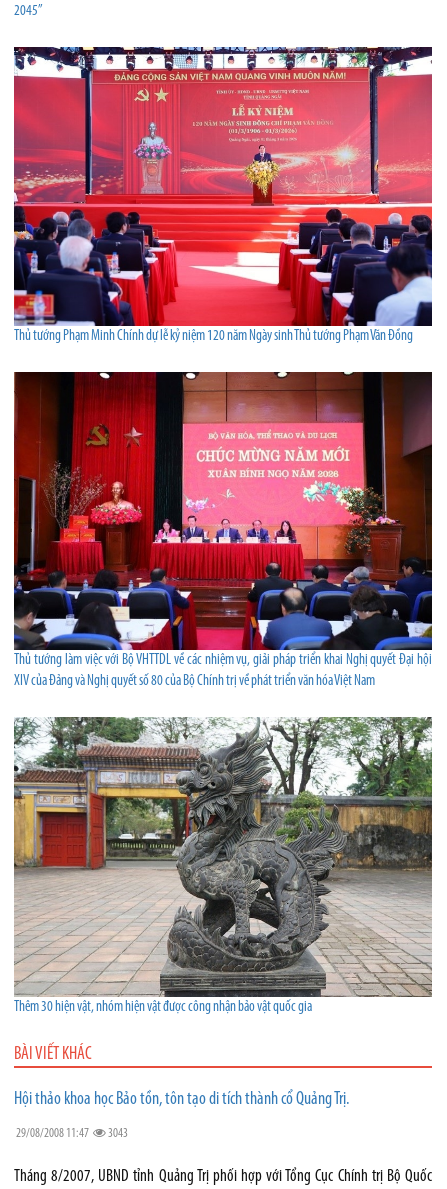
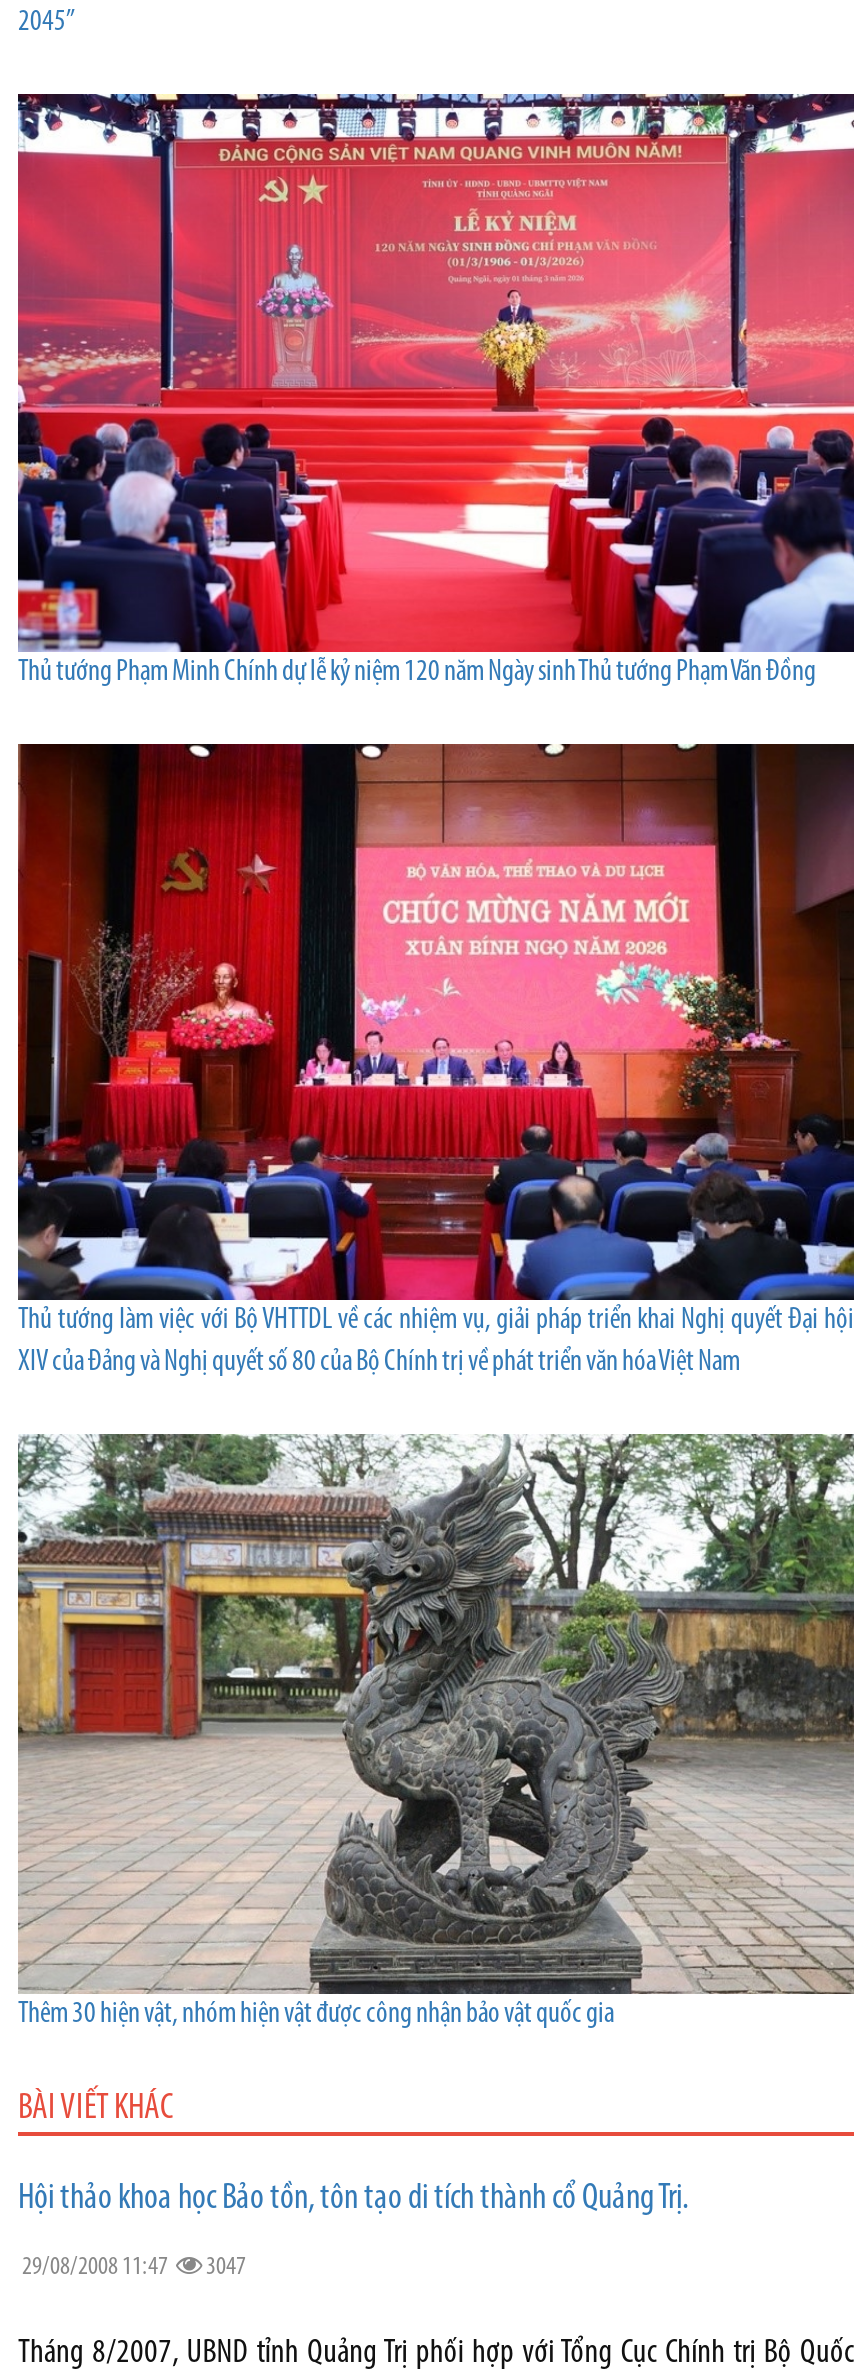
- 29/08/2008 11:47 3043
+ 29/08/2008 11:47 3047
